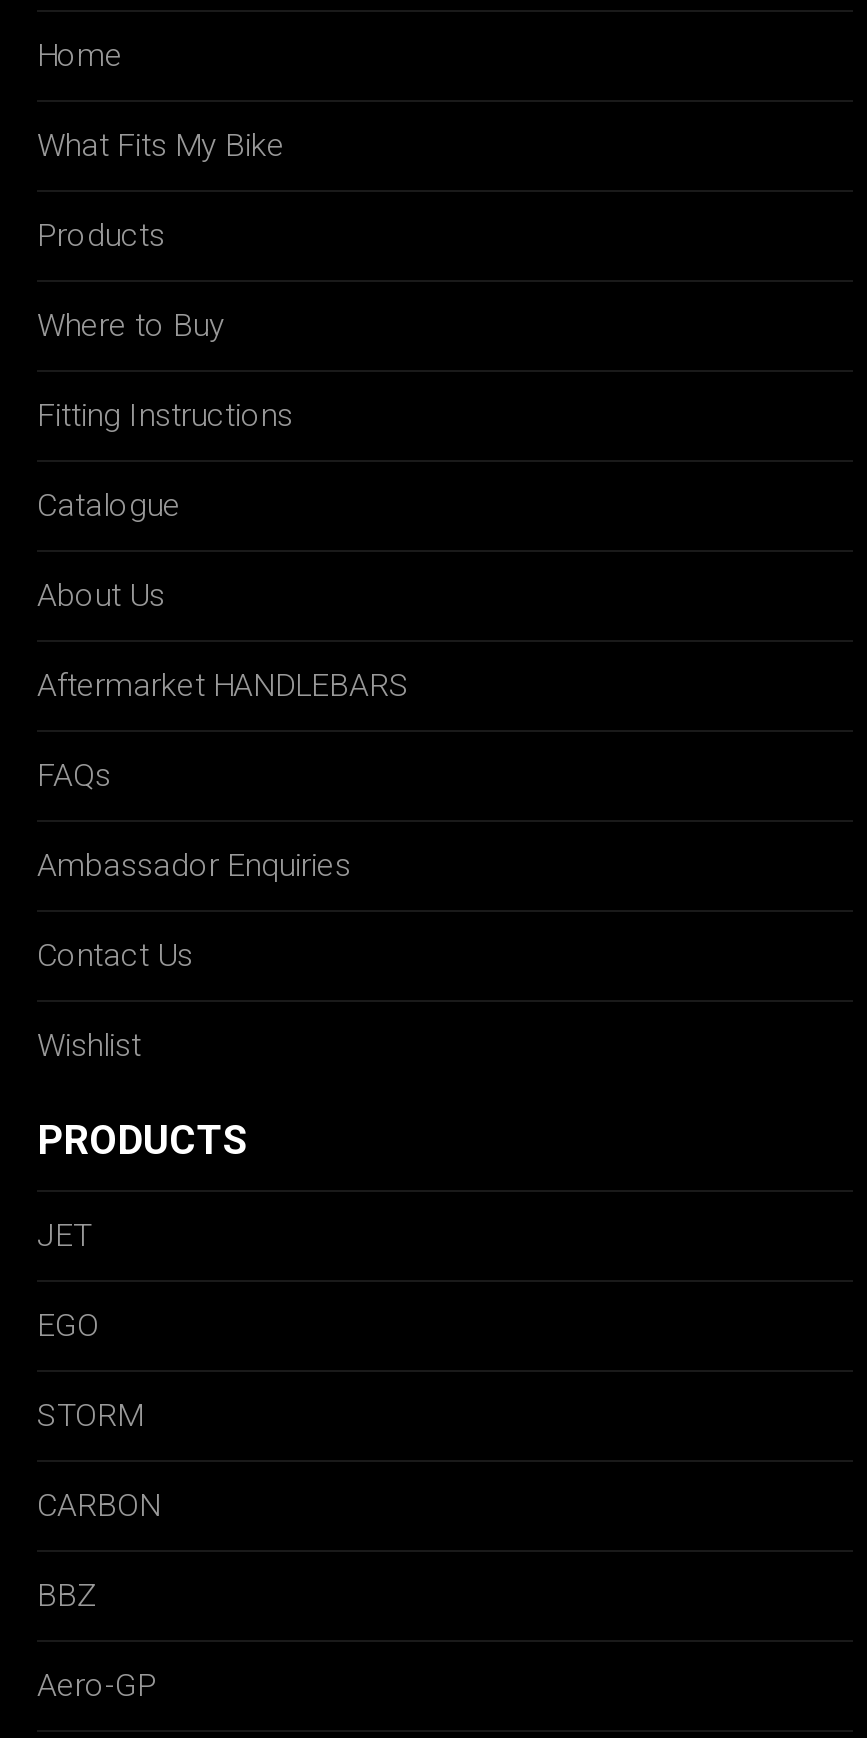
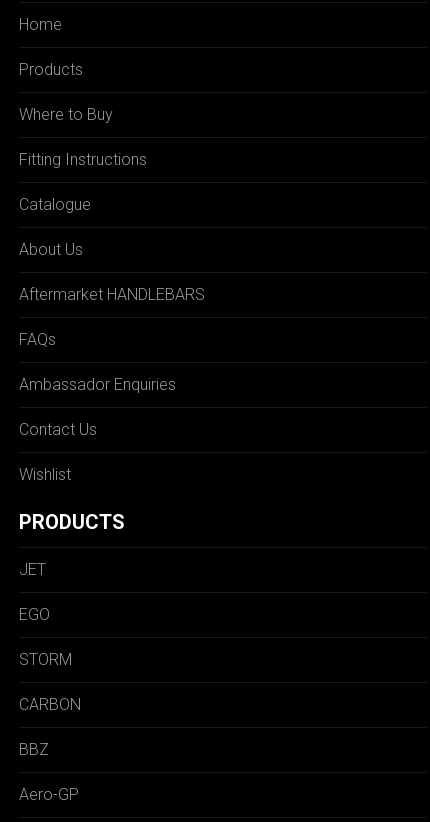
- What Fits My Bike
